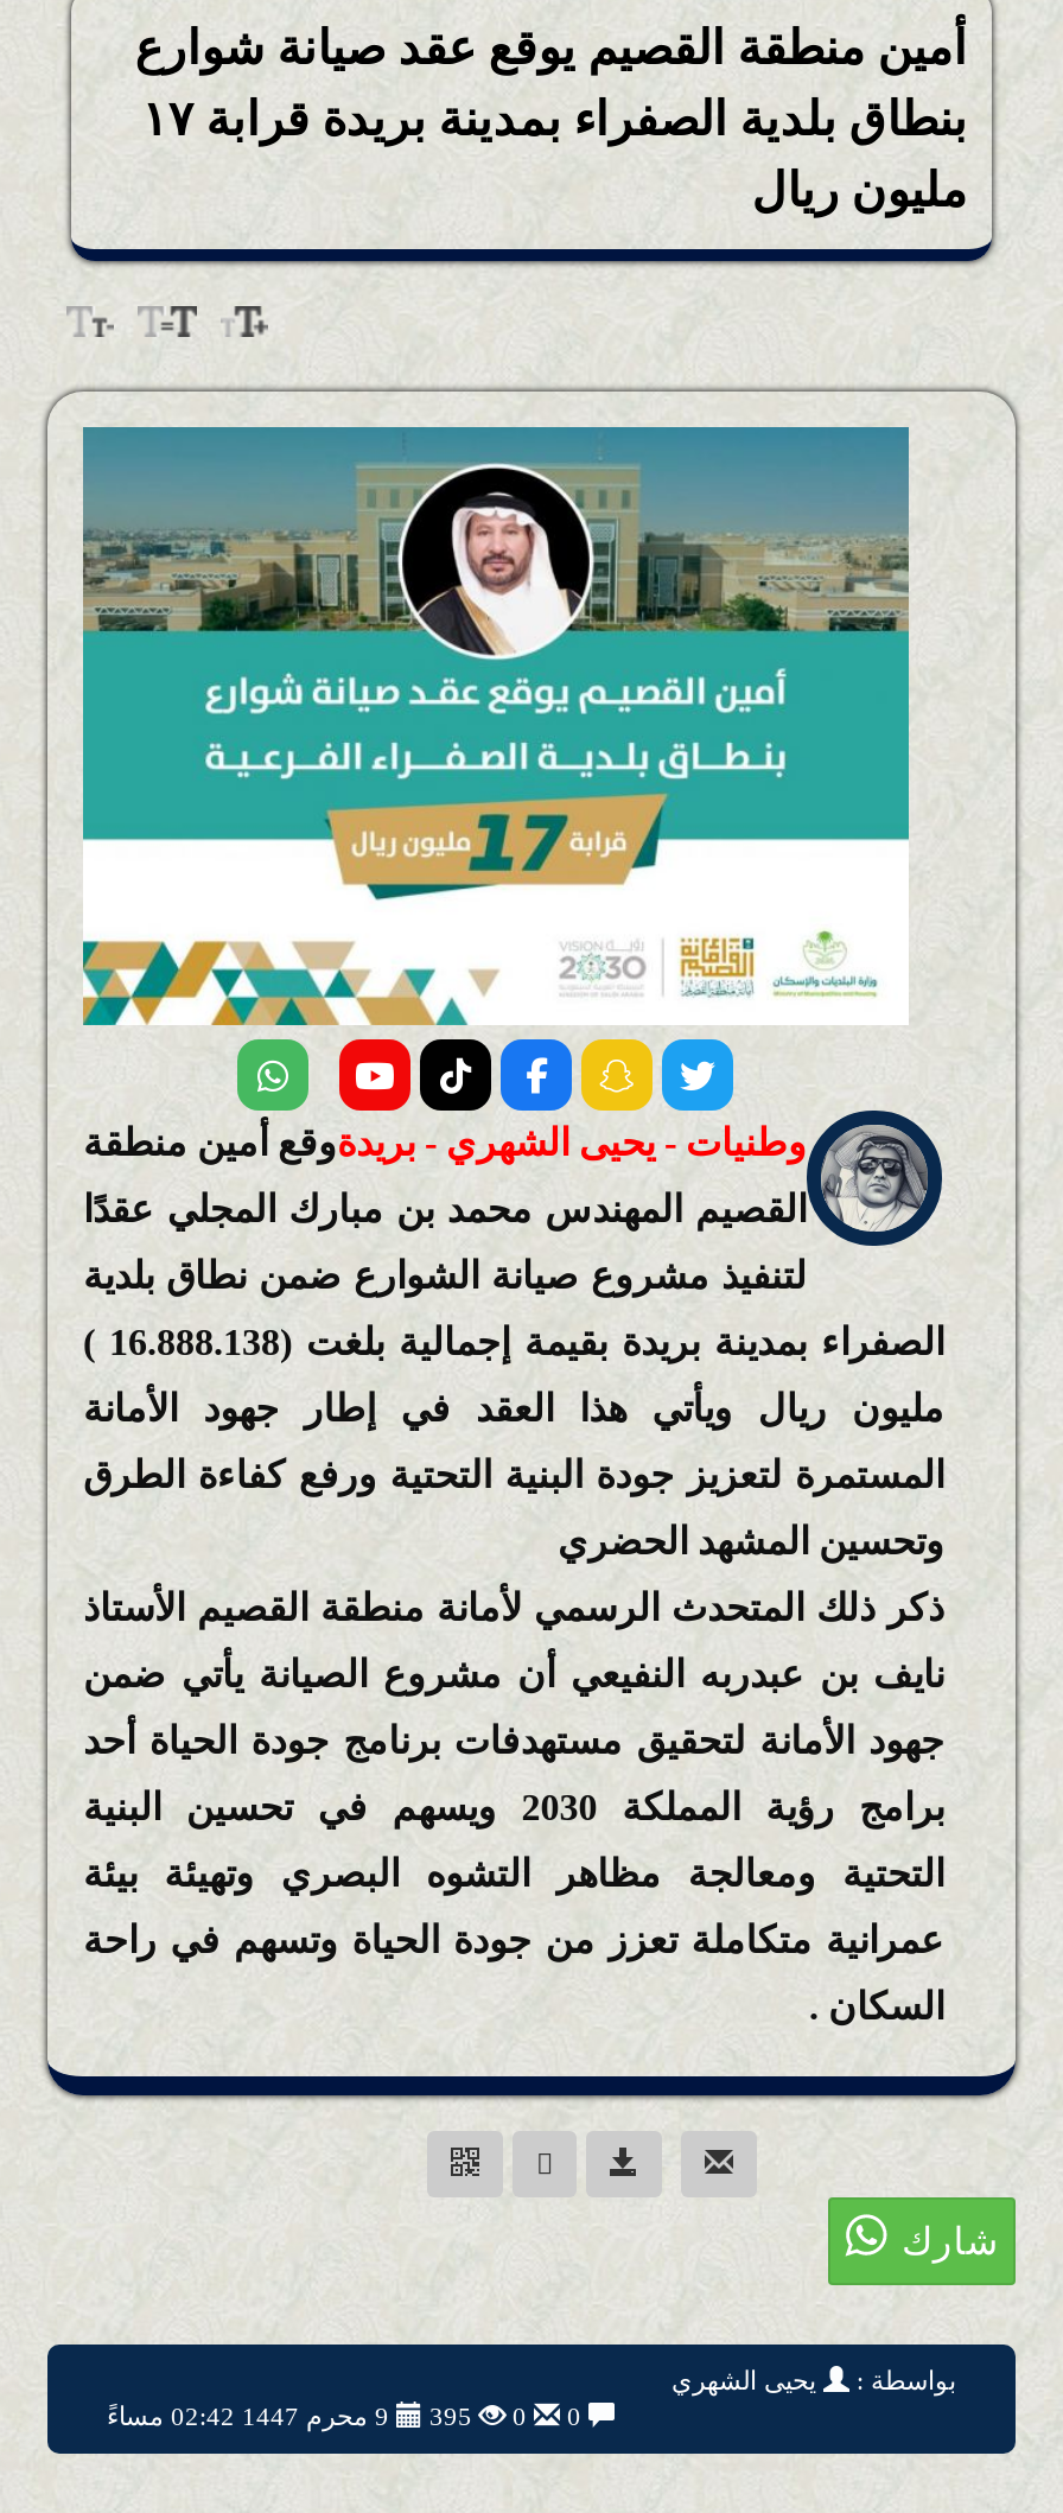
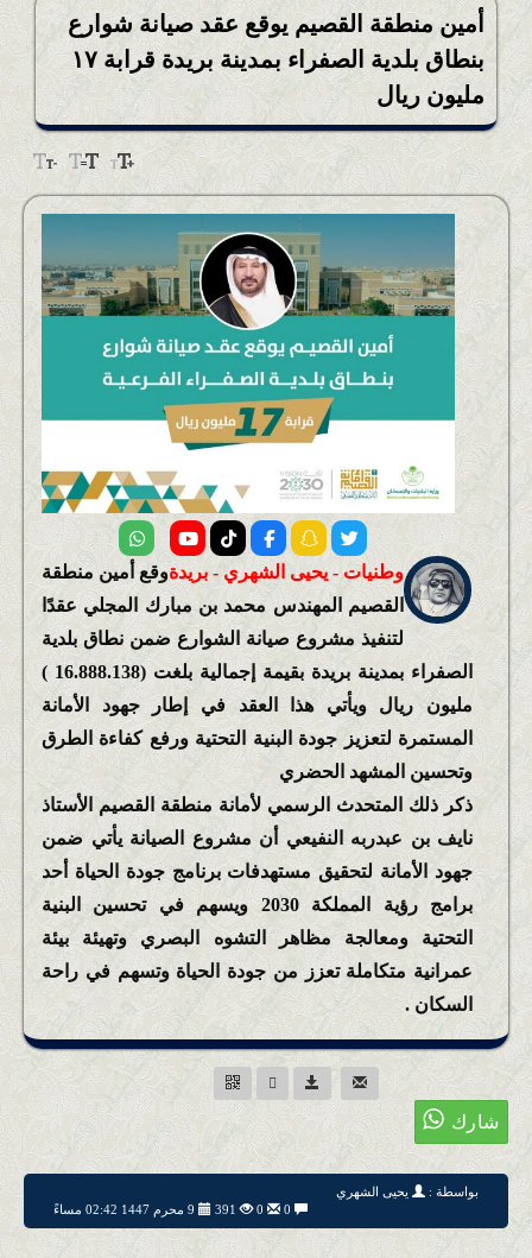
- 395
+ 391
